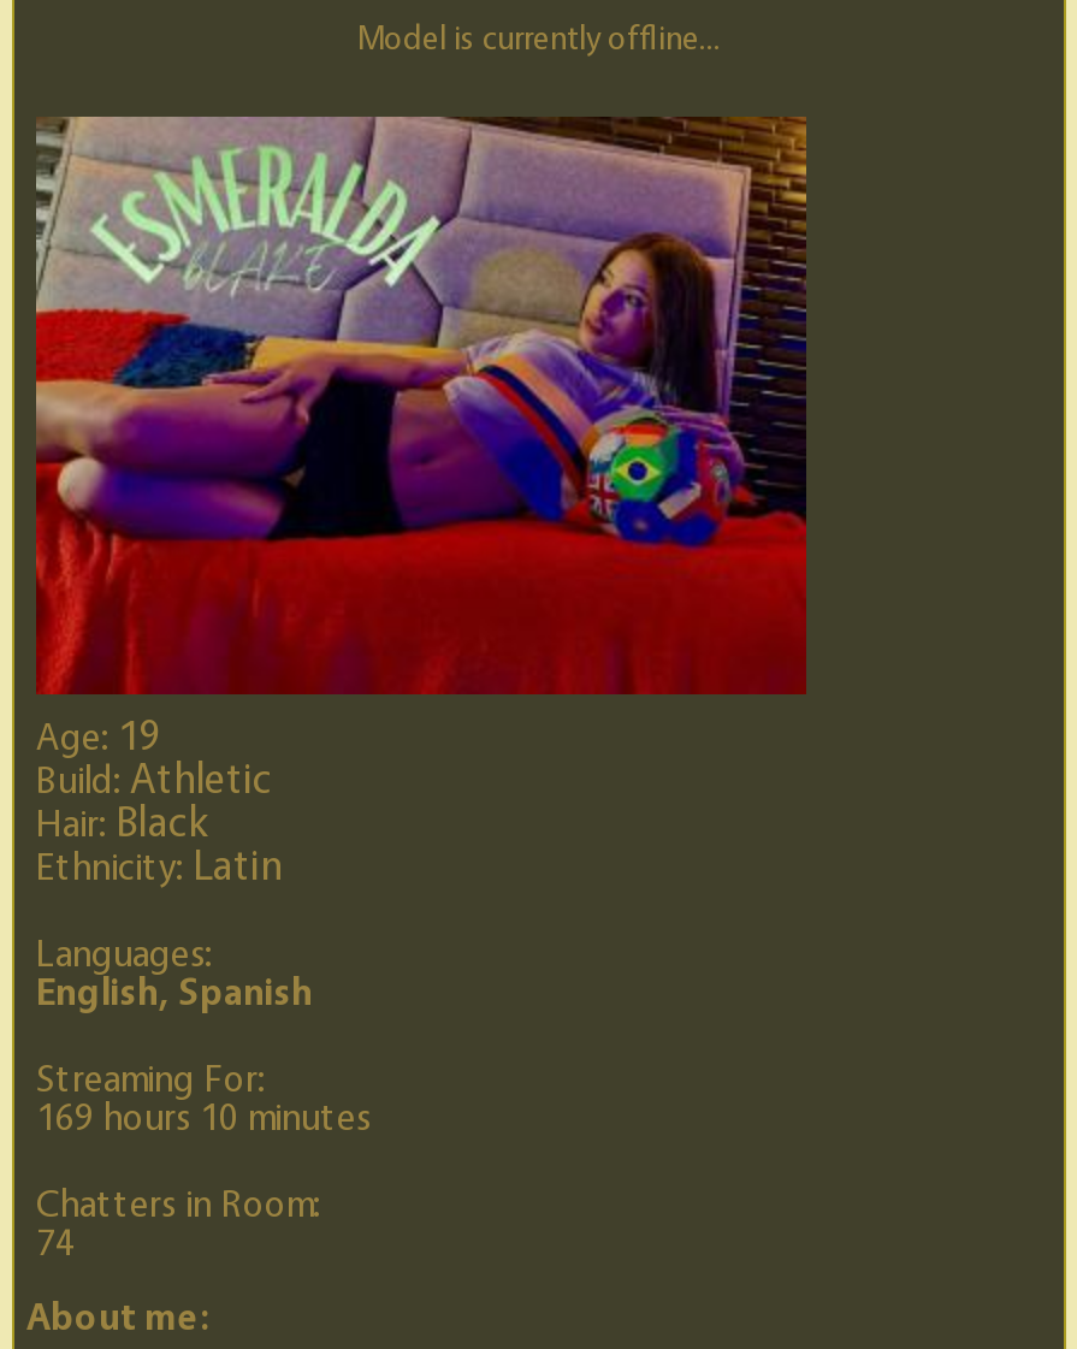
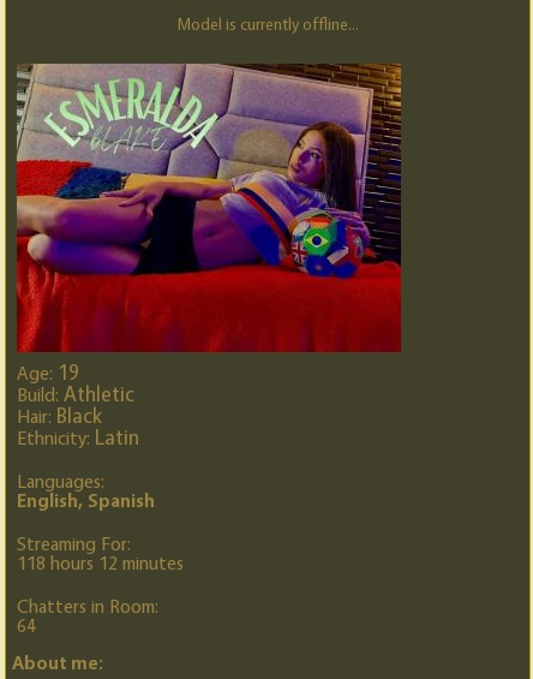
- 169 hours 10 minutes
+ 118 hours 12 minutes

- 74
+ 64
